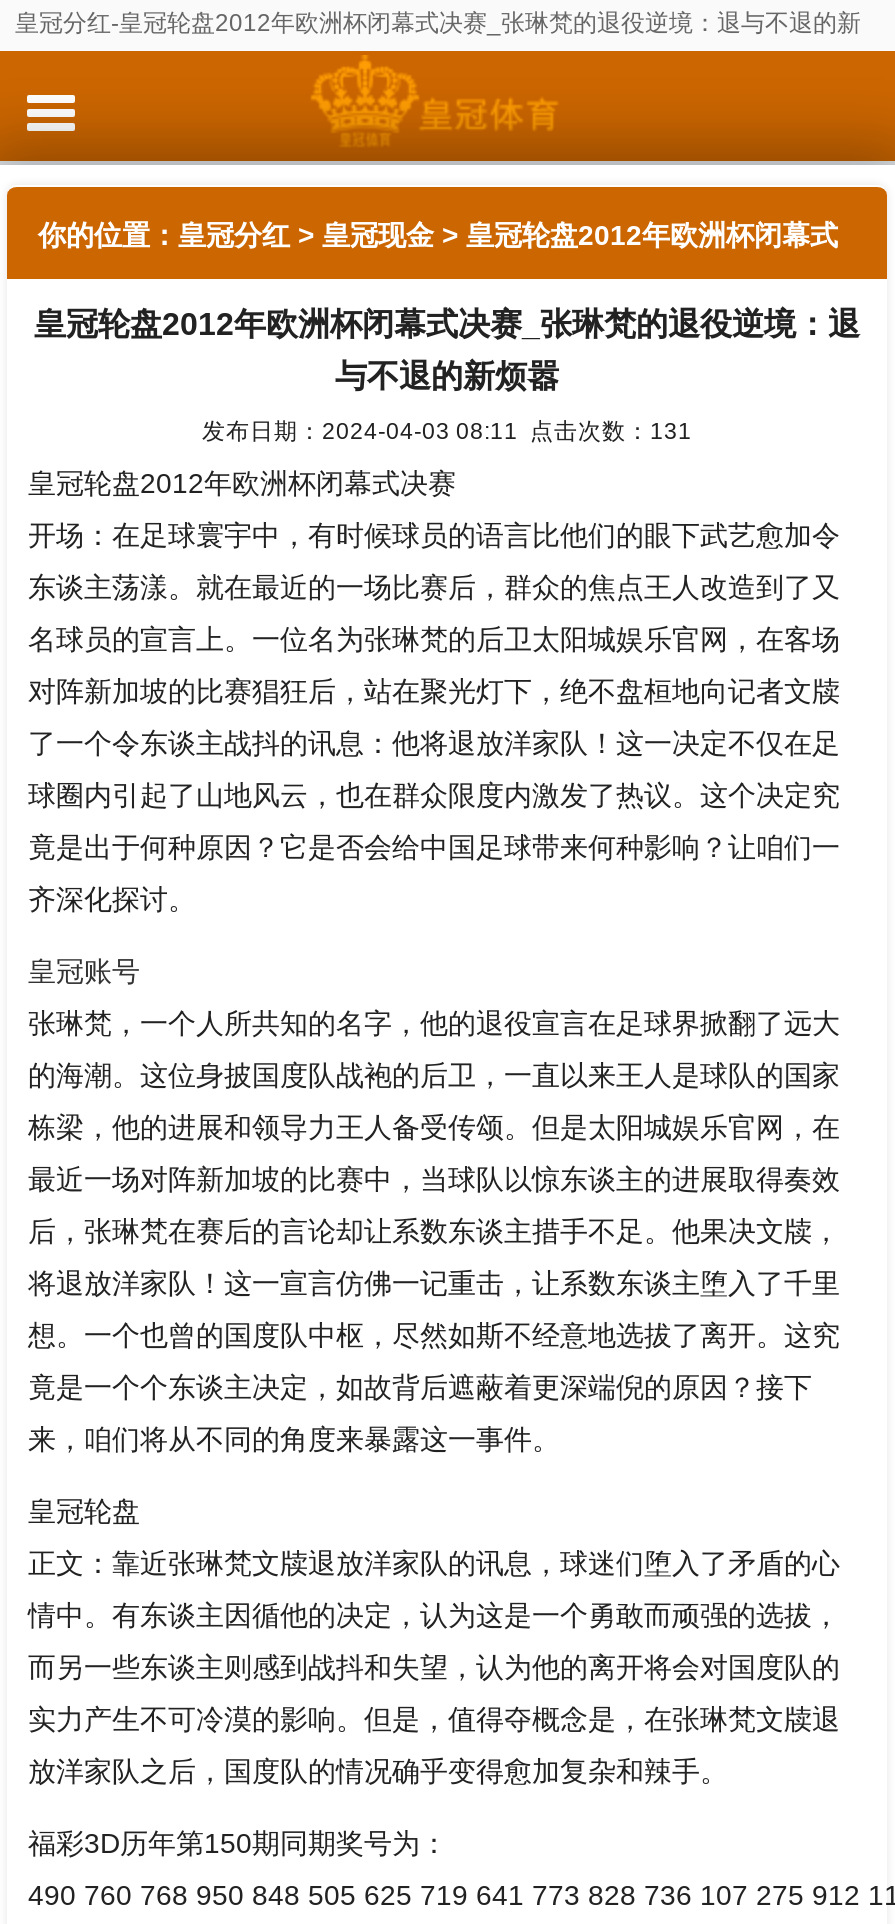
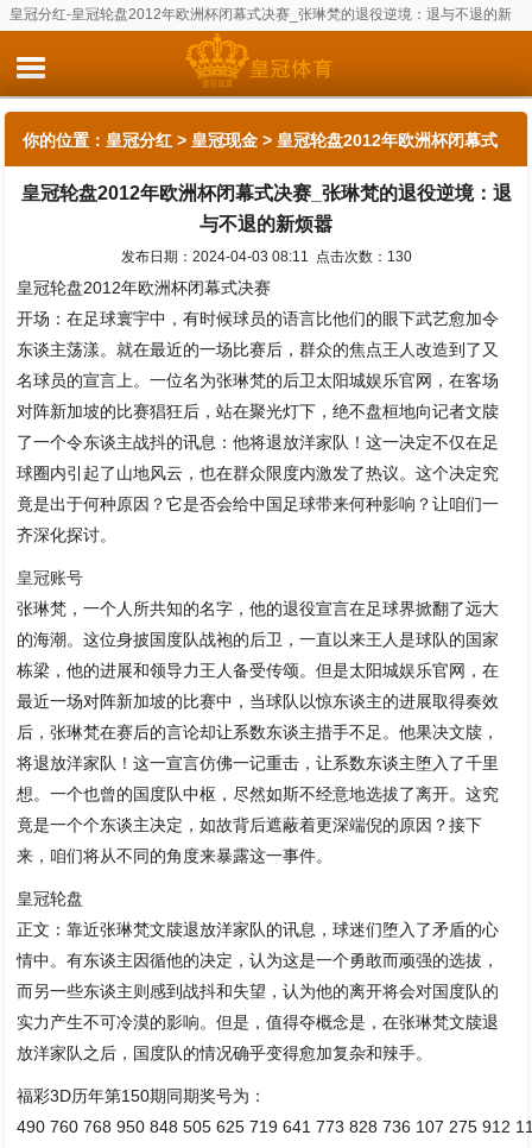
- 发布日期：2024-04-03 08:11 点击次数：131
+ 发布日期：2024-04-03 08:11 点击次数：130
